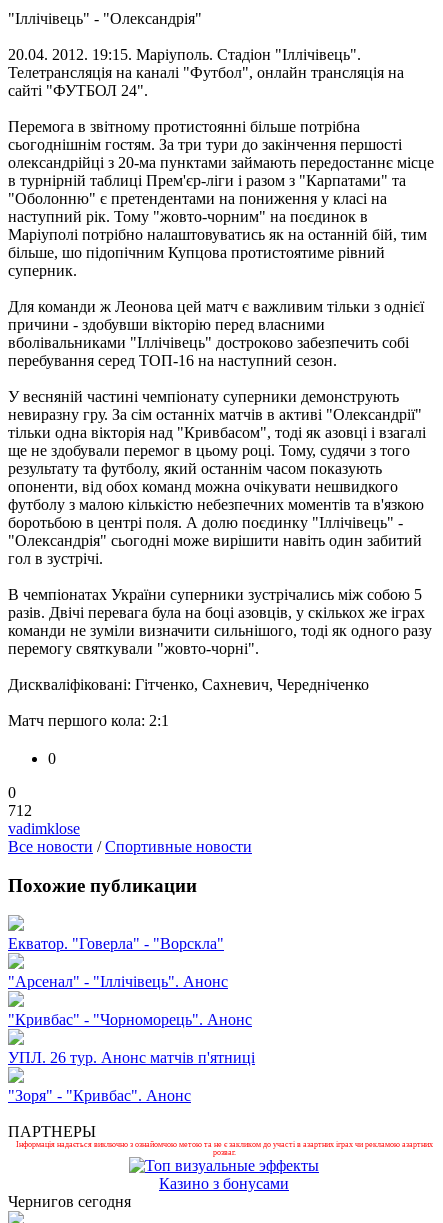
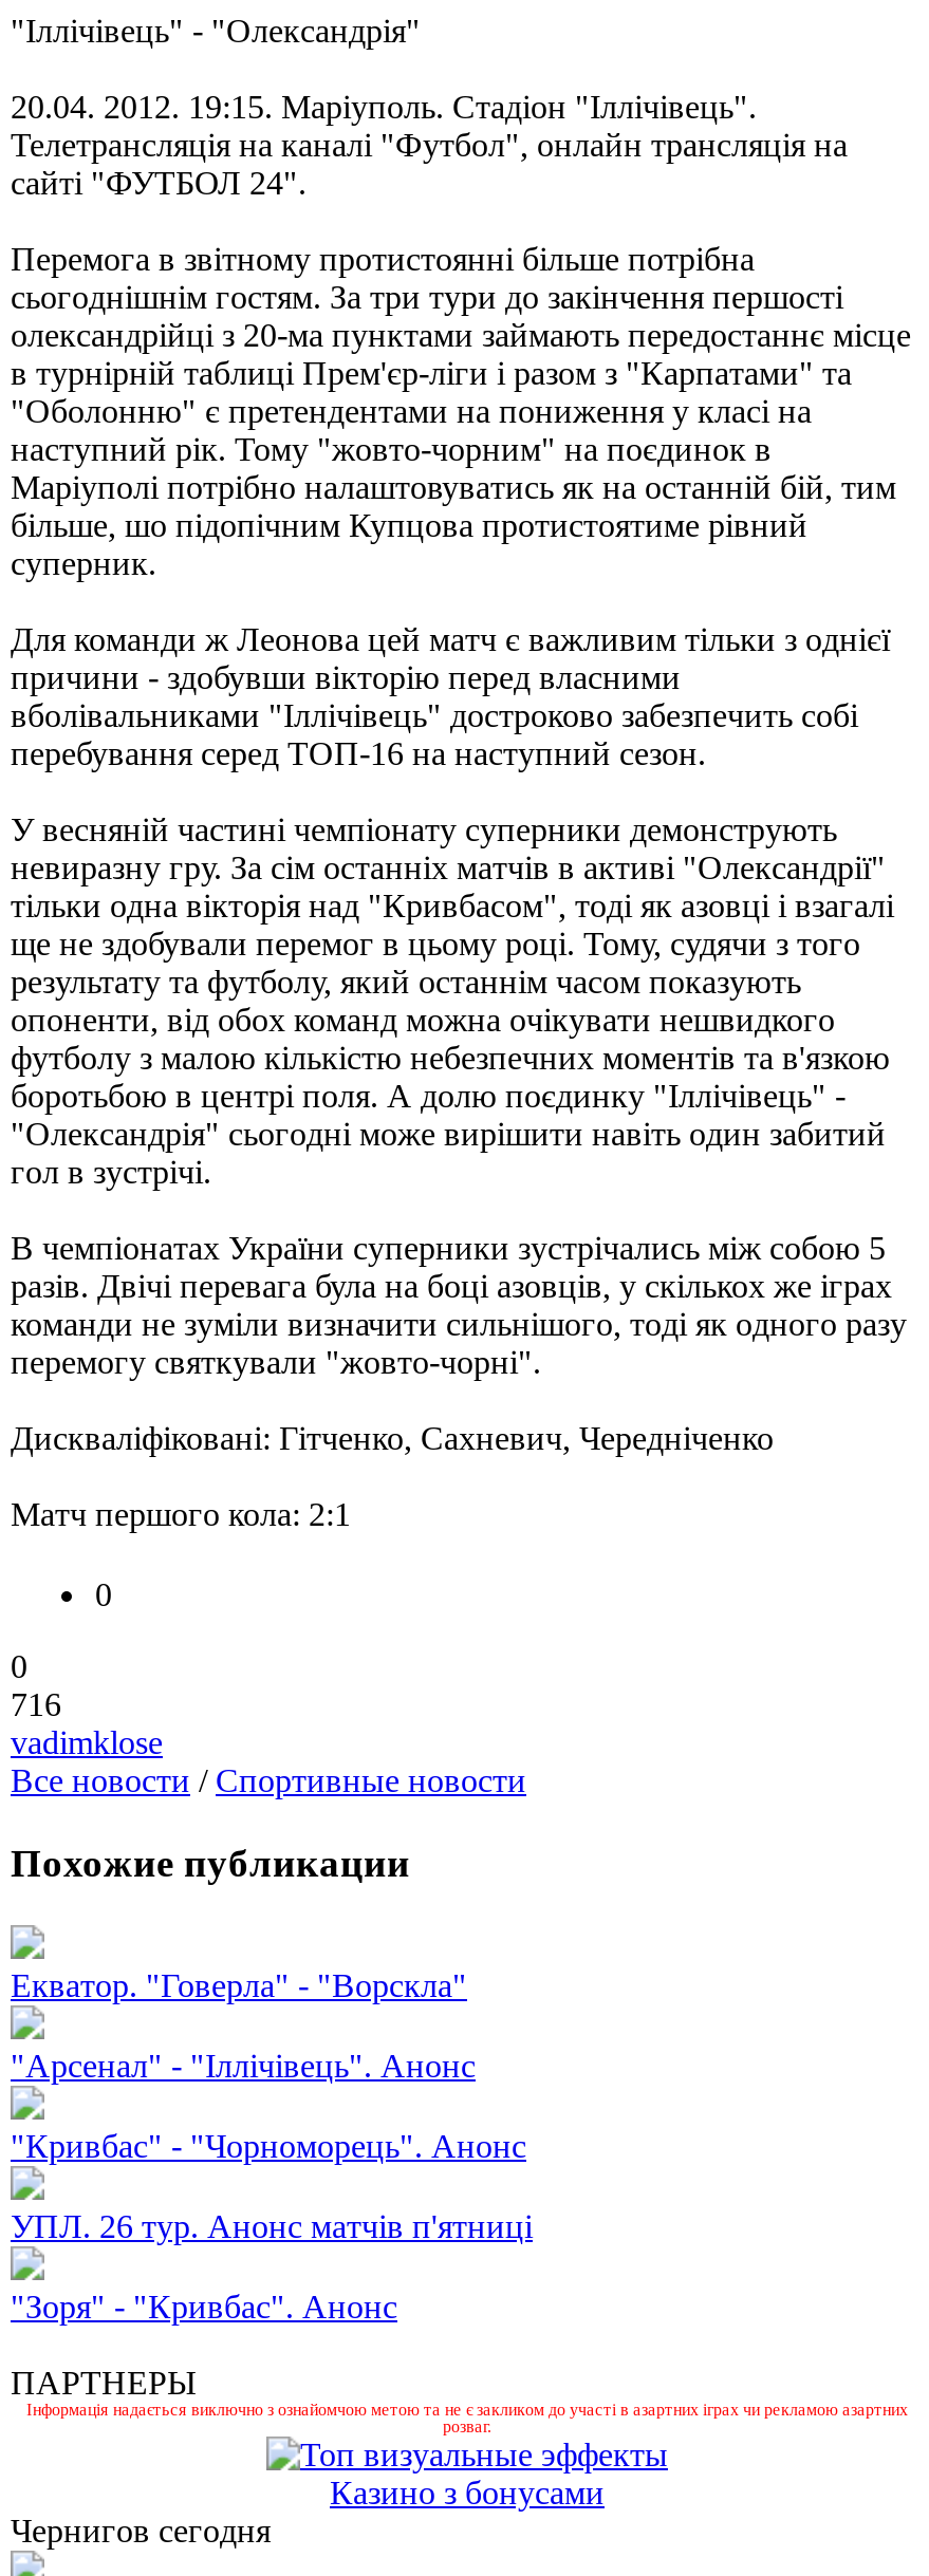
- 712
+ 716
